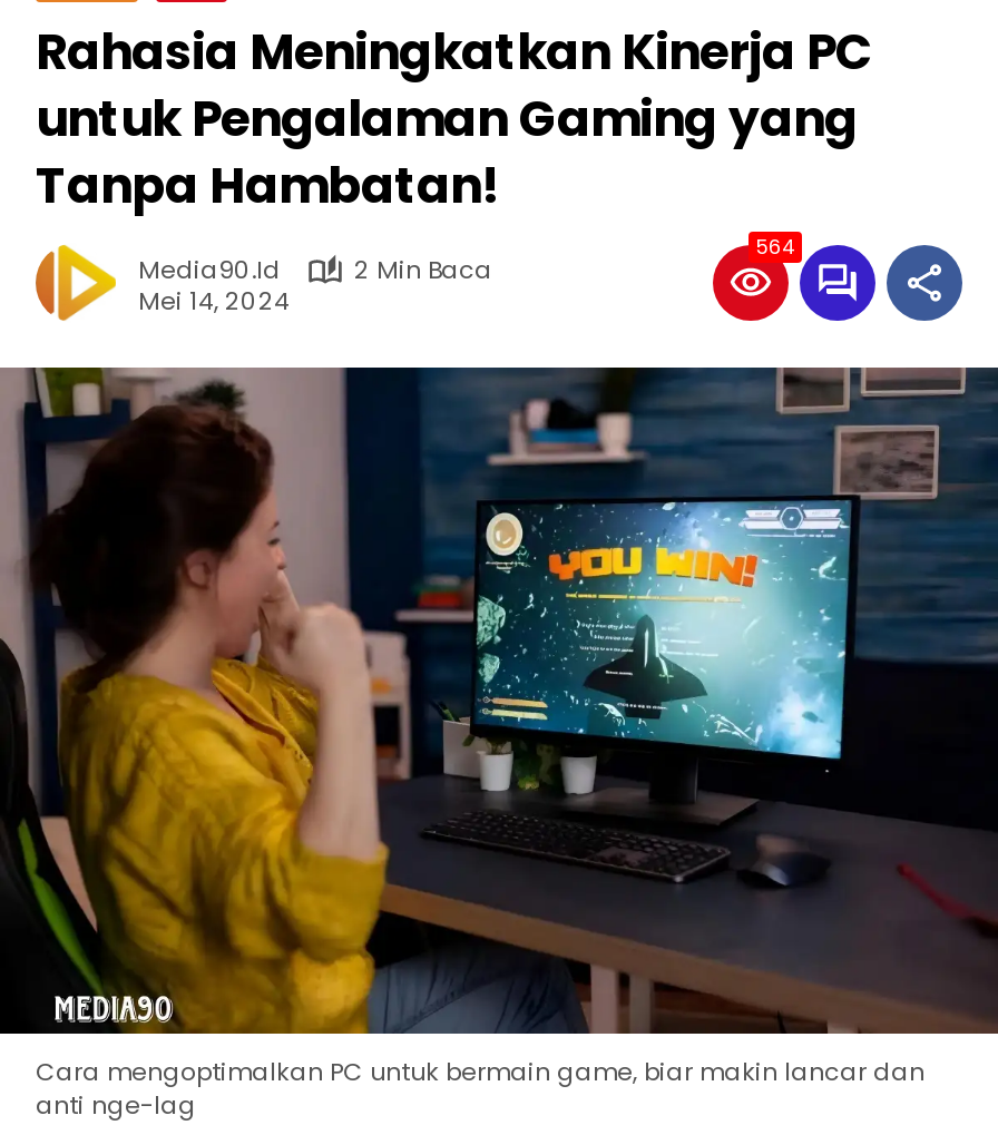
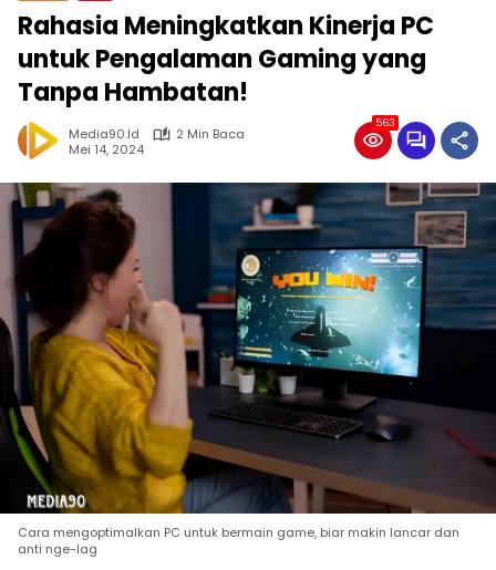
- 564
+ 563
